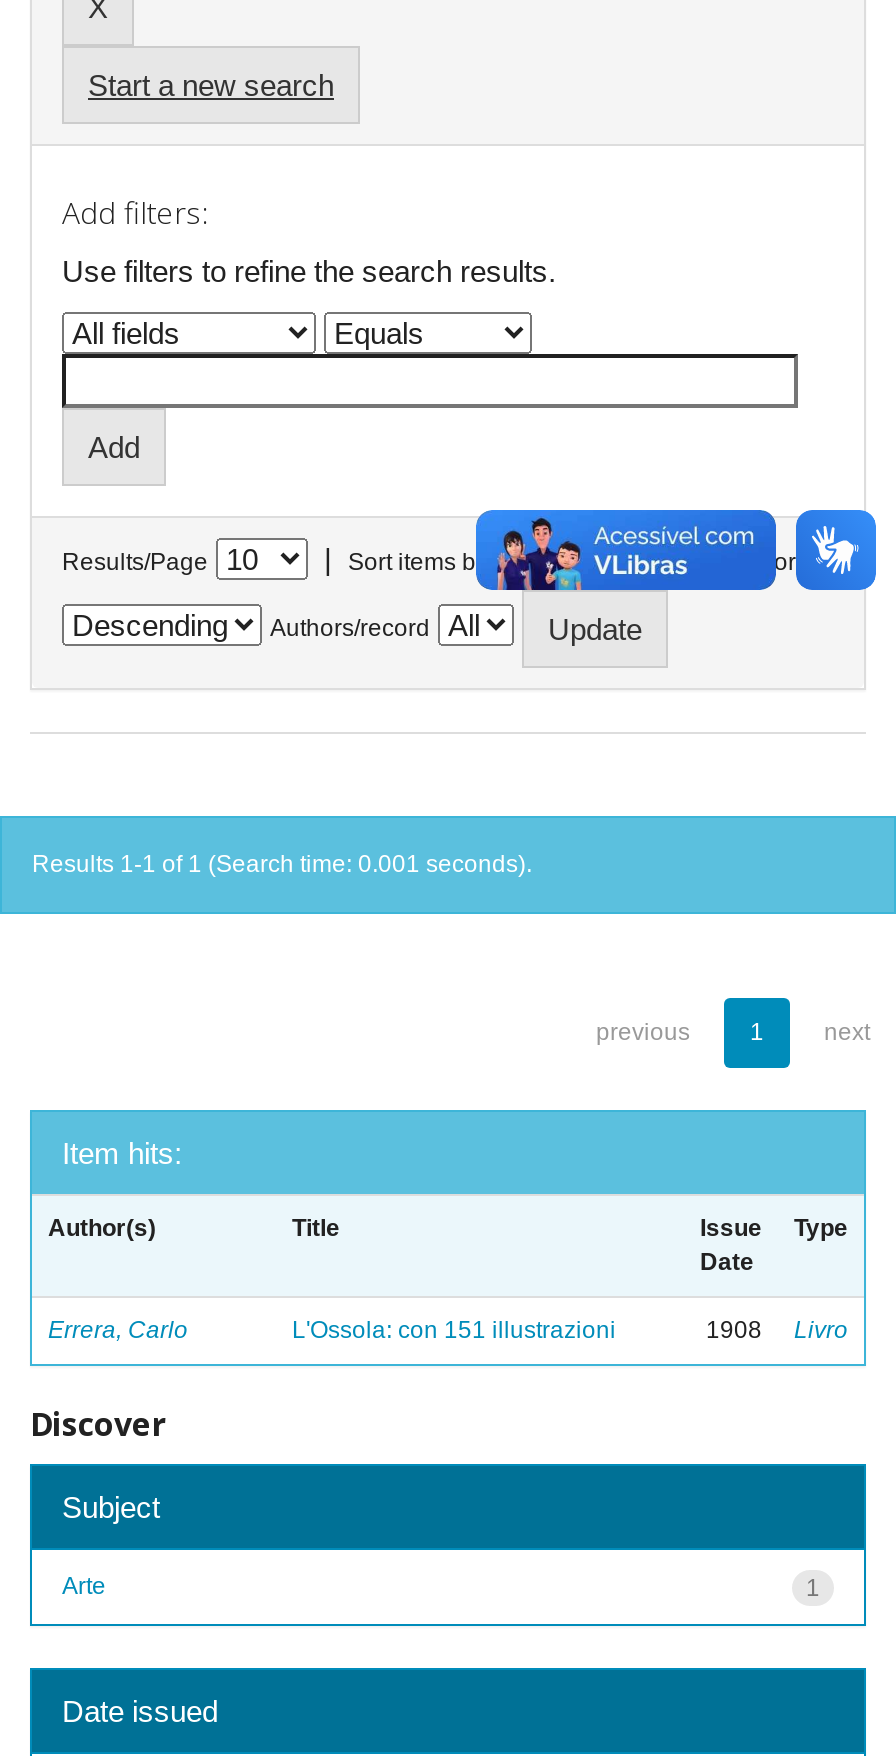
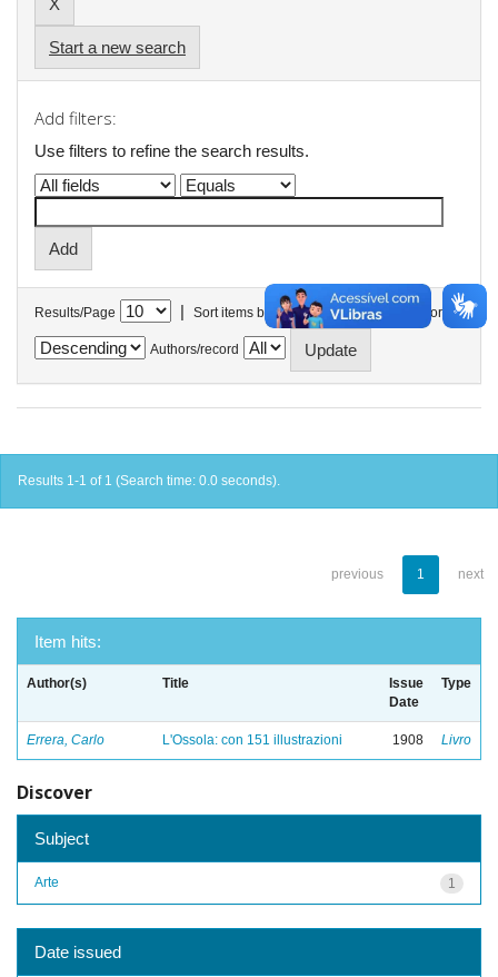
- Results 1-1 of 1 (Search time: 0.001 seconds).
+ Results 1-1 of 1 (Search time: 0.0 seconds).
